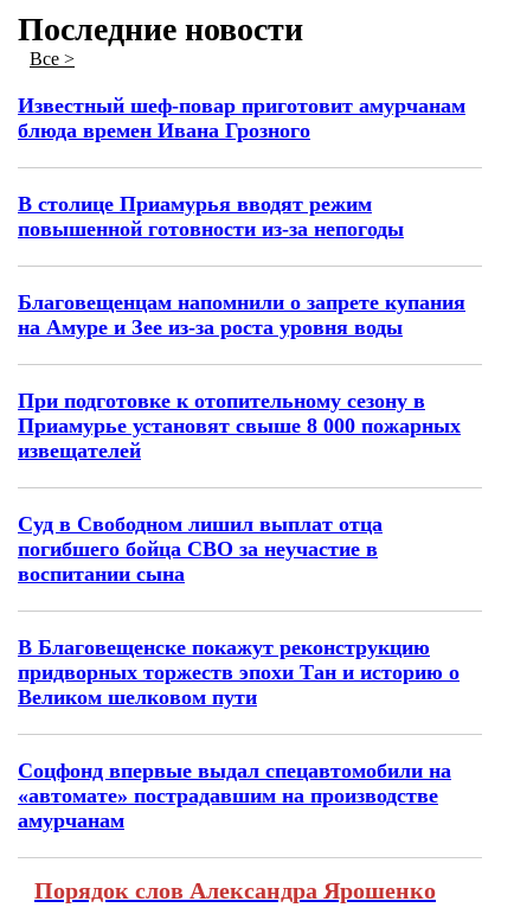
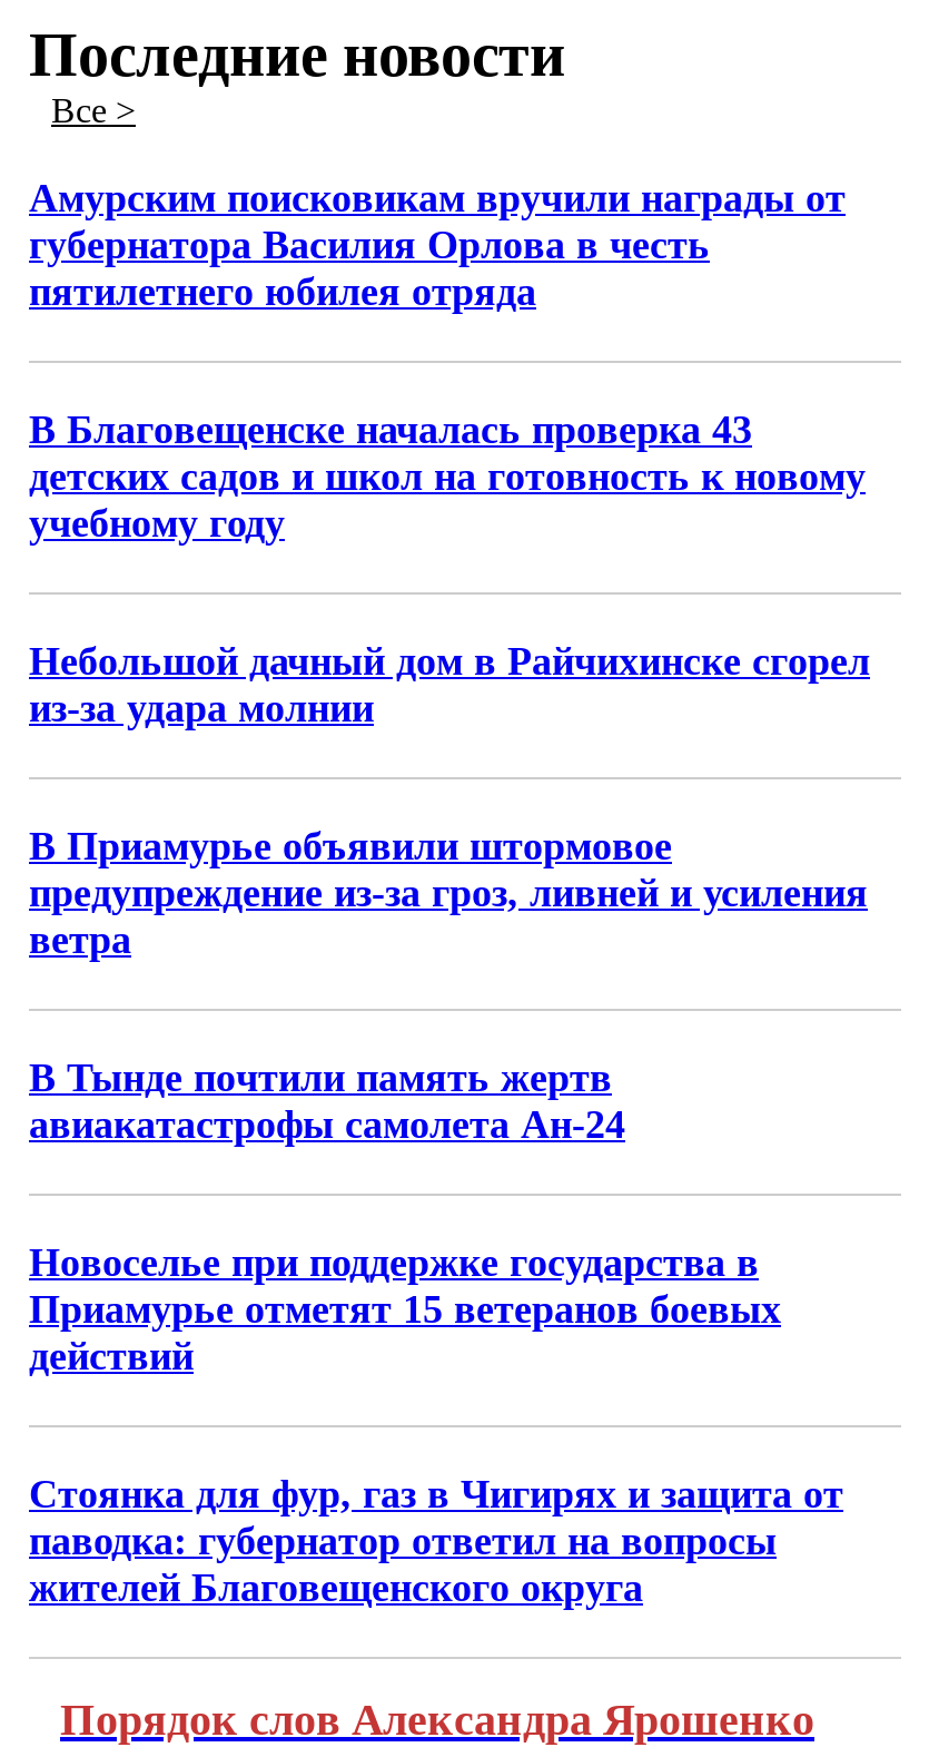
- Известный шеф-повар приготовит амурчанам
- блюда времен Ивана Грозного
+ Амурским поисковикам вручили награды от
+ губернатора Василия Орлова в честь
+ пятилетнего юбилея отряда

- В столице Приамурья вводят режим
- повышенной готовности из-за непогоды
+ В Благовещенске началась проверка 43
+ детских садов и школ на готовность к новому
+ учебному году

- Благовещенцам напомнили о запрете купания
- на Амуре и Зее из-за роста уровня воды
+ Небольшой дачный дом в Райчихинске сгорел
+ из-за удара молнии

- При подготовке к отопительному сезону в
- Приамурье установят свыше 8 000 пожарных
- извещателей
+ В Приамурье объявили штормовое
+ предупреждение из-за гроз, ливней и усиления
+ ветра

- Суд в Свободном лишил выплат отца
- погибшего бойца СВО за неучастие в
- воспитании сына
+ В Тынде почтили память жертв
+ авиакатастрофы самолета Ан-24

- В Благовещенске покажут реконструкцию
- придворных торжеств эпохи Тан и историю о
- Великом шелковом пути
+ Новоселье при поддержке государства в
+ Приамурье отметят 15 ветеранов боевых
+ действий

- Соцфонд впервые выдал спецавтомобили на
- «автомате» пострадавшим на производстве
- амурчанам
+ Стоянка для фур, газ в Чигирях и защита от
+ паводка: губернатор ответил на вопросы
+ жителей Благовещенского округа
